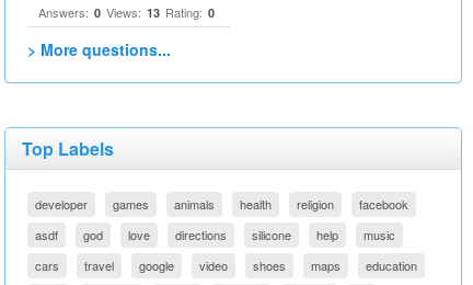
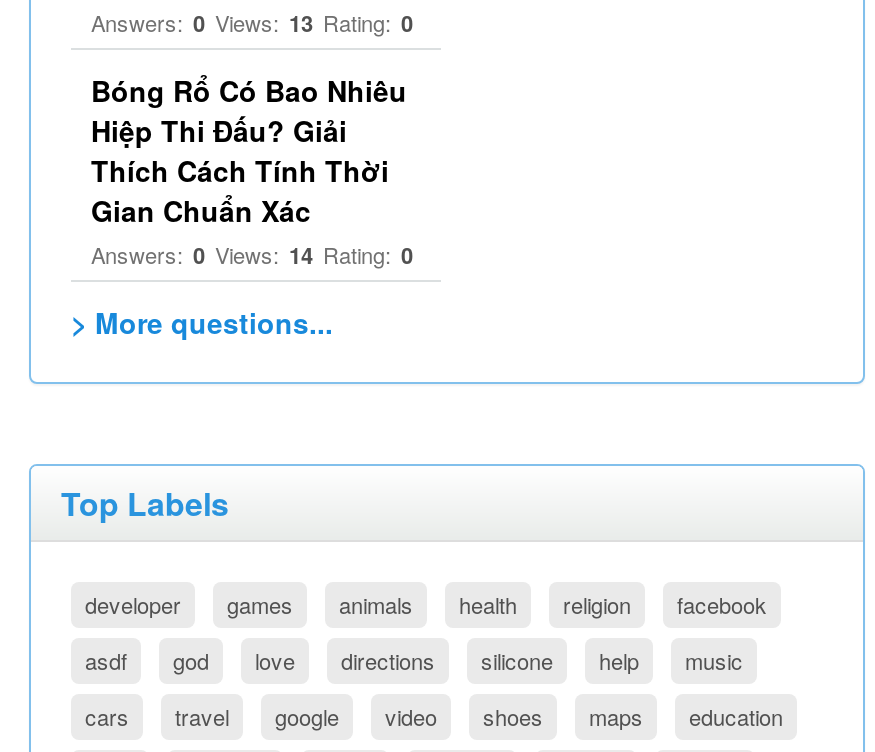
+ Bóng Rổ Có Bao Nhiêu
+ Hiệp Thi Đấu? Giải
+ Thích Cách Tính Thời
+ Gian Chuẩn Xác
+ Answers: 0 Views: 14 Rating: 0
